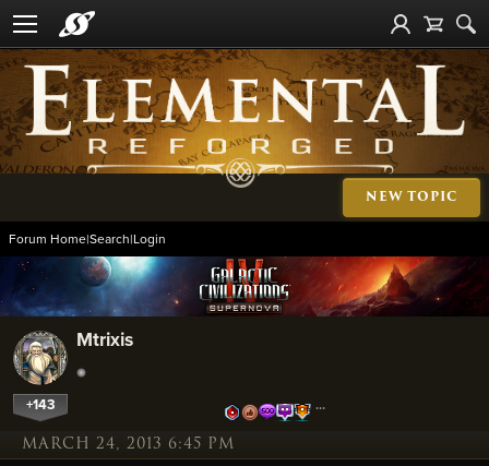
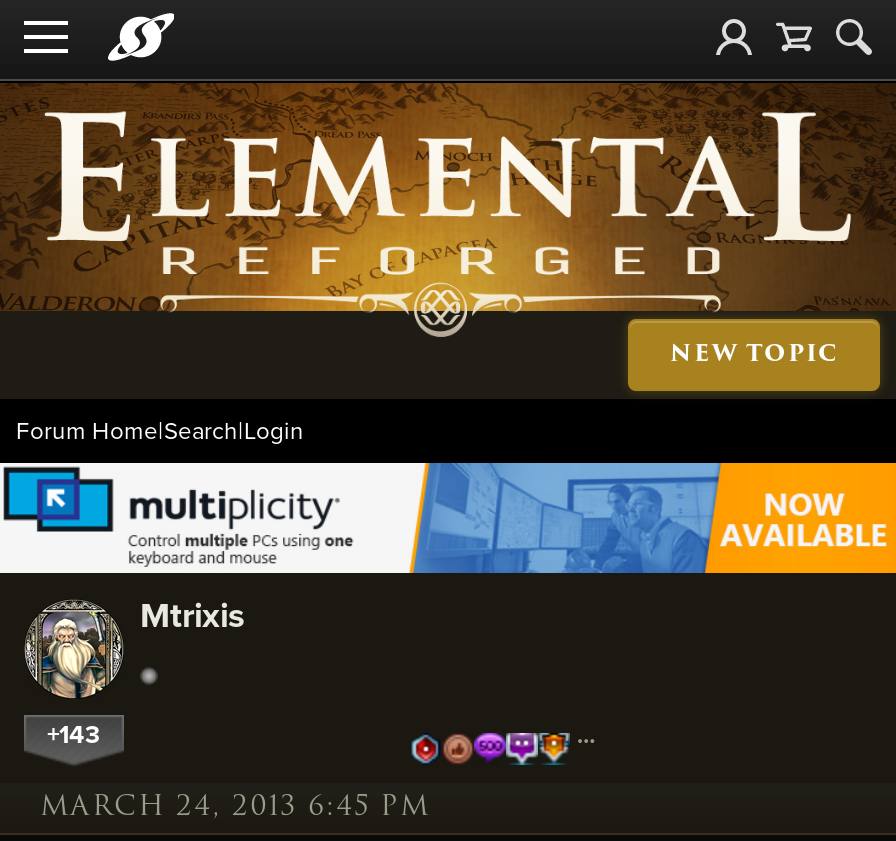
- [image]
+ [image]
